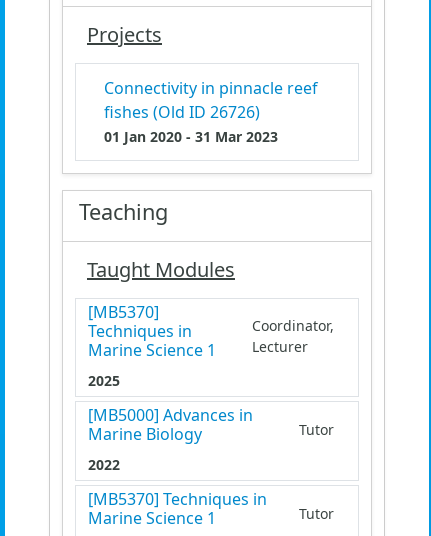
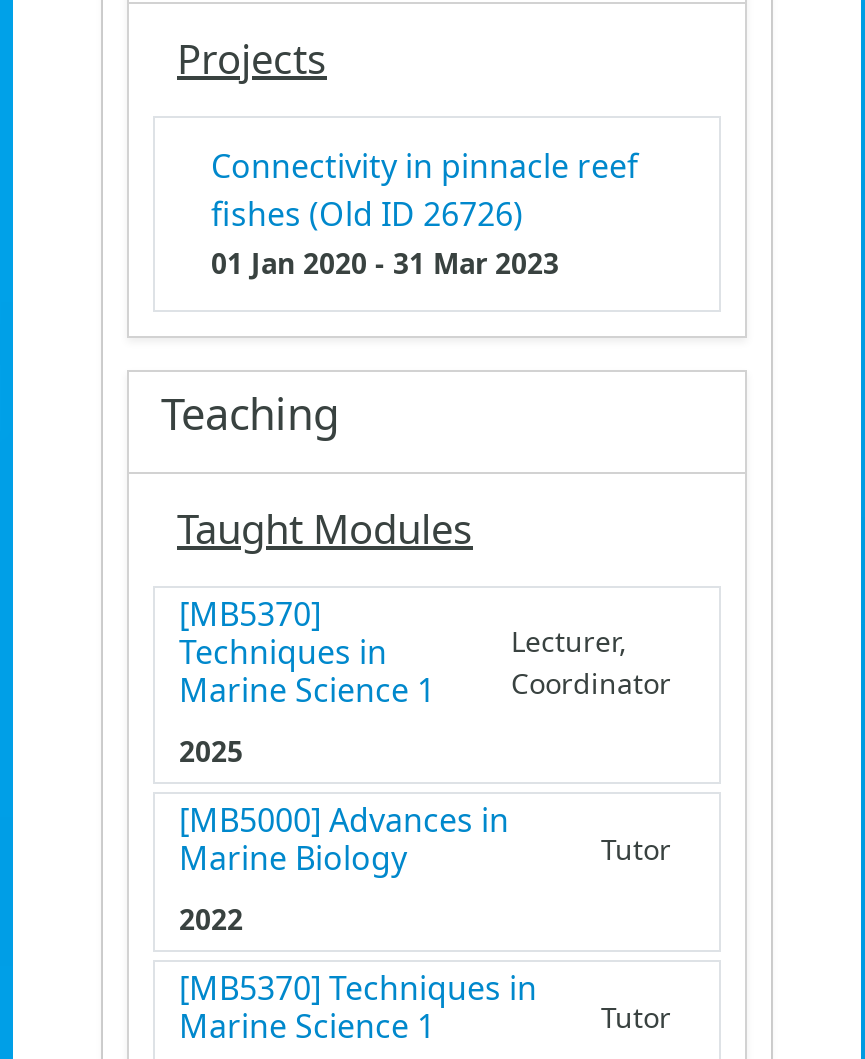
- Coordinator,
- Lecturer
+ Lecturer,
+ Coordinator
